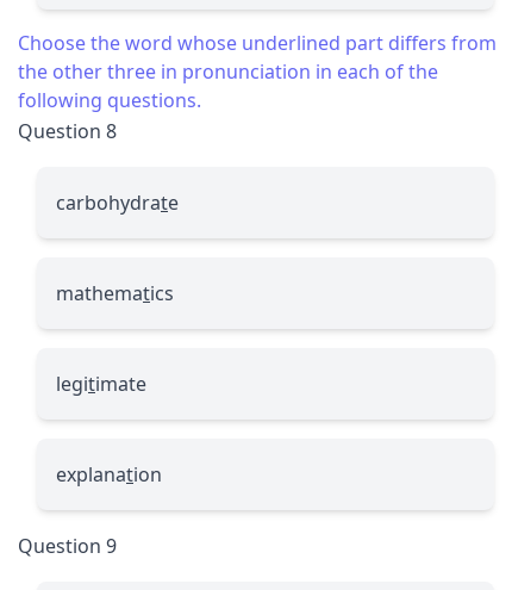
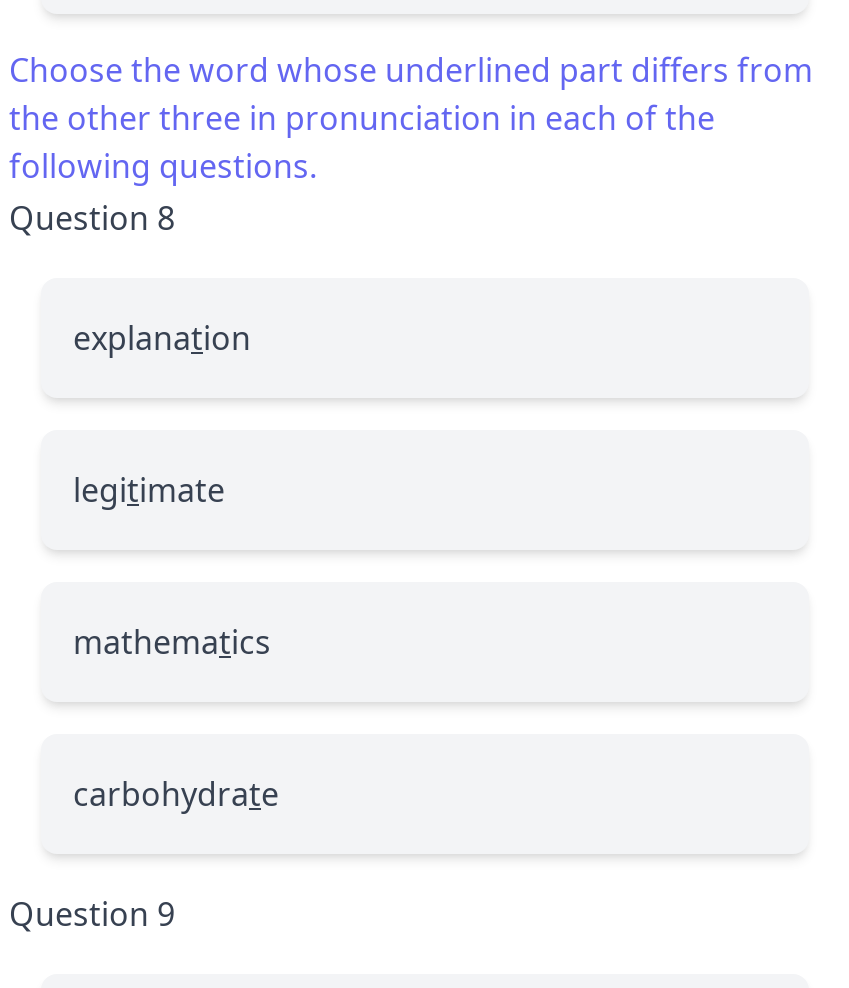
moved down: carbohydrate

moved up: mathematics | legitimate | explanation
